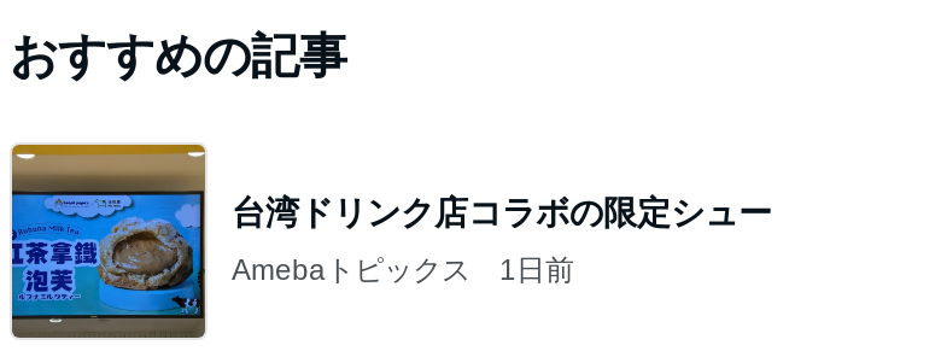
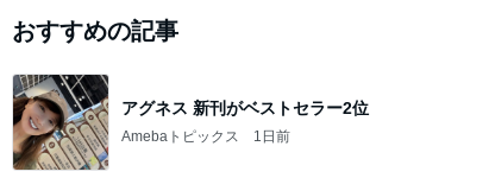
- [image]
- 台湾ドリンク店コラボの限定シュー
+ [image]
+ アグネス 新刊がベストセラー2位
